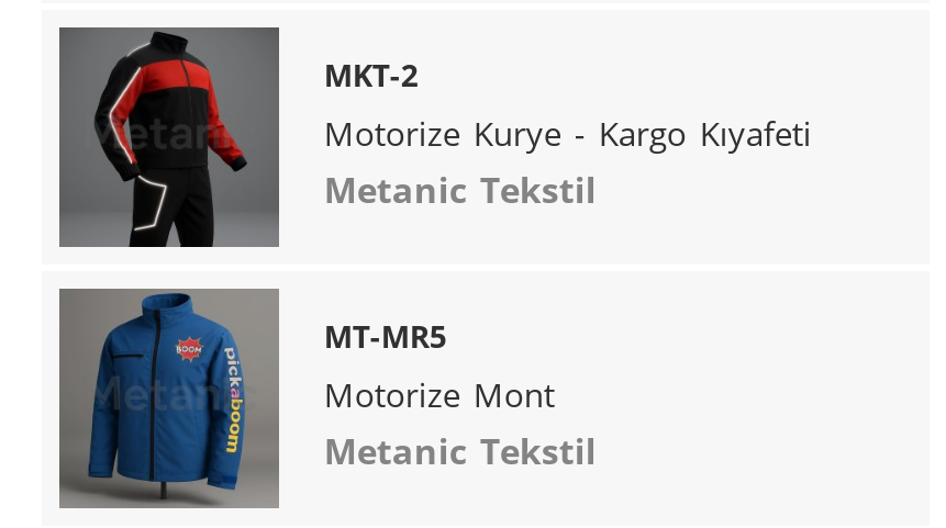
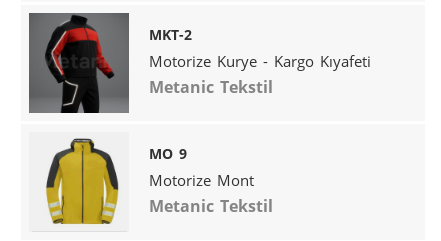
- [image]
- MT-MR5
+ [image]
+ MO 9
